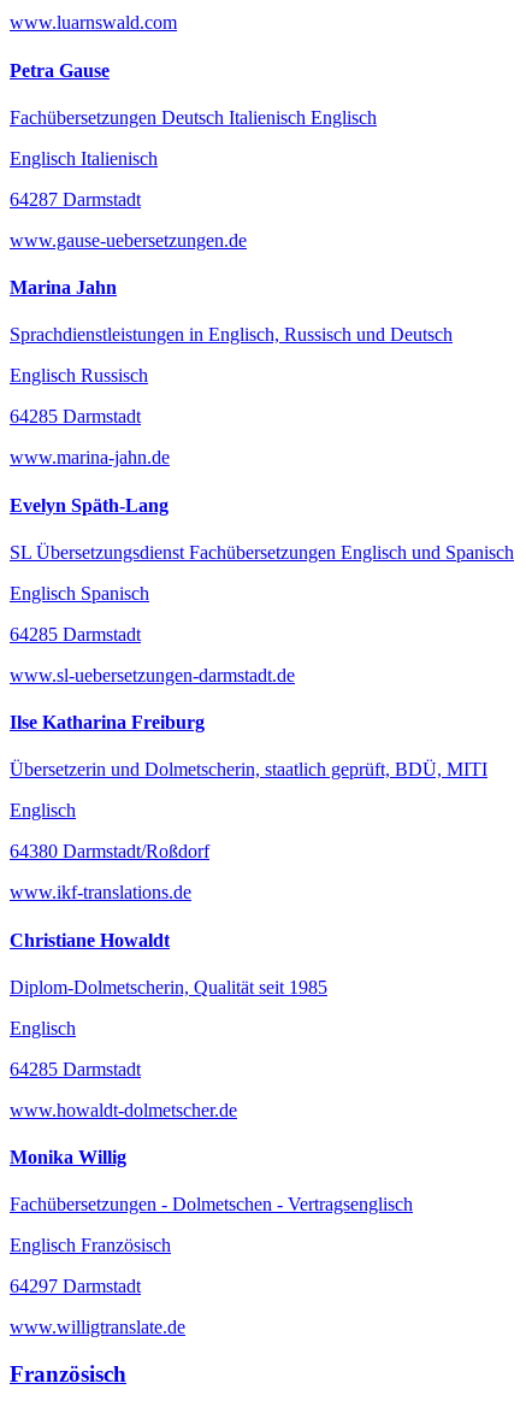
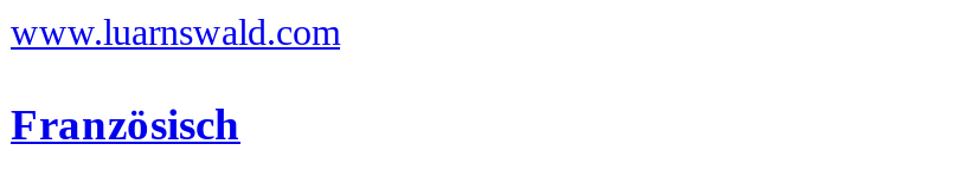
- Petra Gause
- Fachübersetzungen Deutsch Italienisch Englisch
- Englisch Italienisch
- 64287 Darmstadt
- www.gause-uebersetzungen.de
- Marina Jahn
- Sprachdienstleistungen in Englisch, Russisch und Deutsch
- Englisch Russisch
- 64285 Darmstadt
- www.marina-jahn.de
- Evelyn Späth-Lang
- SL Übersetzungsdienst Fachübersetzungen Englisch und Spanisch
- Englisch Spanisch
- 64285 Darmstadt
- www.sl-uebersetzungen-darmstadt.de
- Ilse Katharina Freiburg
- Übersetzerin und Dolmetscherin, staatlich geprüft, BDÜ, MITI
- Englisch
- 64380 Darmstadt/Roßdorf
- www.ikf-translations.de
- Christiane Howaldt
- Diplom-Dolmetscherin, Qualität seit 1985
- Englisch
- 64285 Darmstadt
- www.howaldt-dolmetscher.de
- Monika Willig
- Fachübersetzungen - Dolmetschen - Vertragsenglisch
- Englisch Französisch
- 64297 Darmstadt
- www.willigtranslate.de
